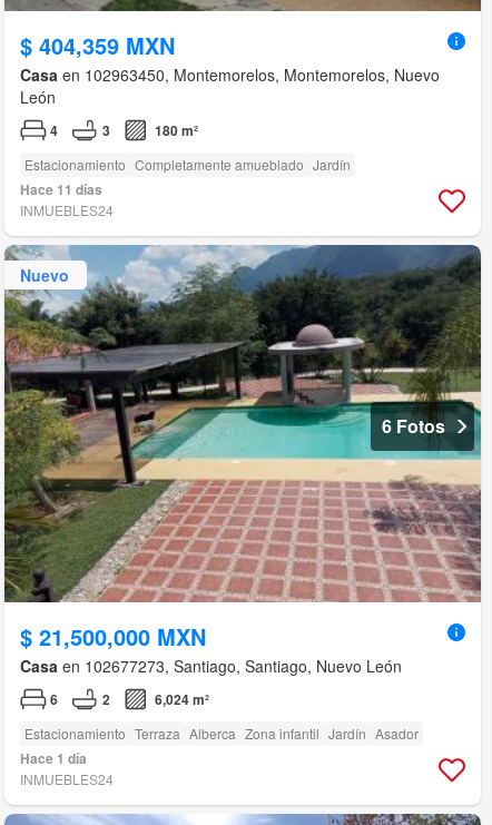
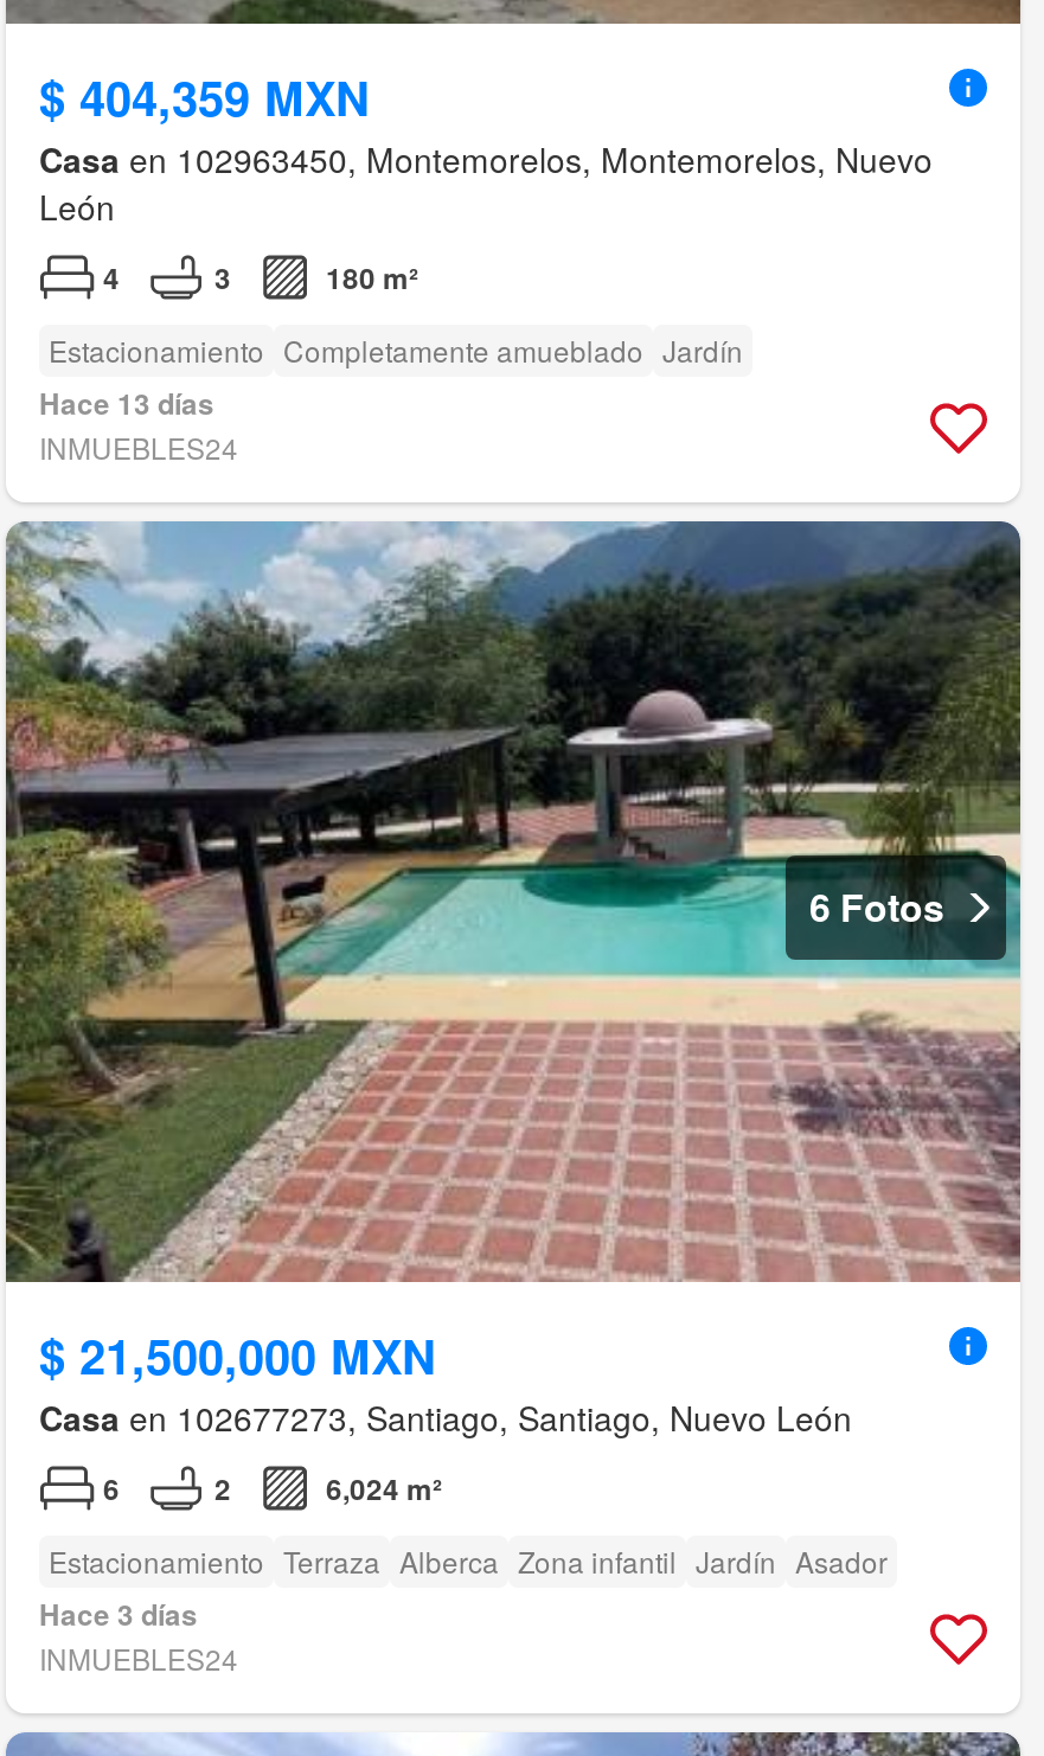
- Hace 11 días
+ Hace 13 días

- Nuevo

- Hace 1 día
+ Hace 3 días
